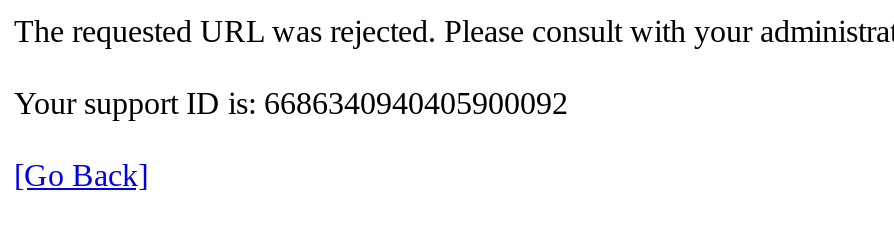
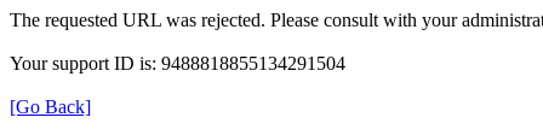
- Your support ID is: 6686340940405900092
+ Your support ID is: 9488818855134291504
